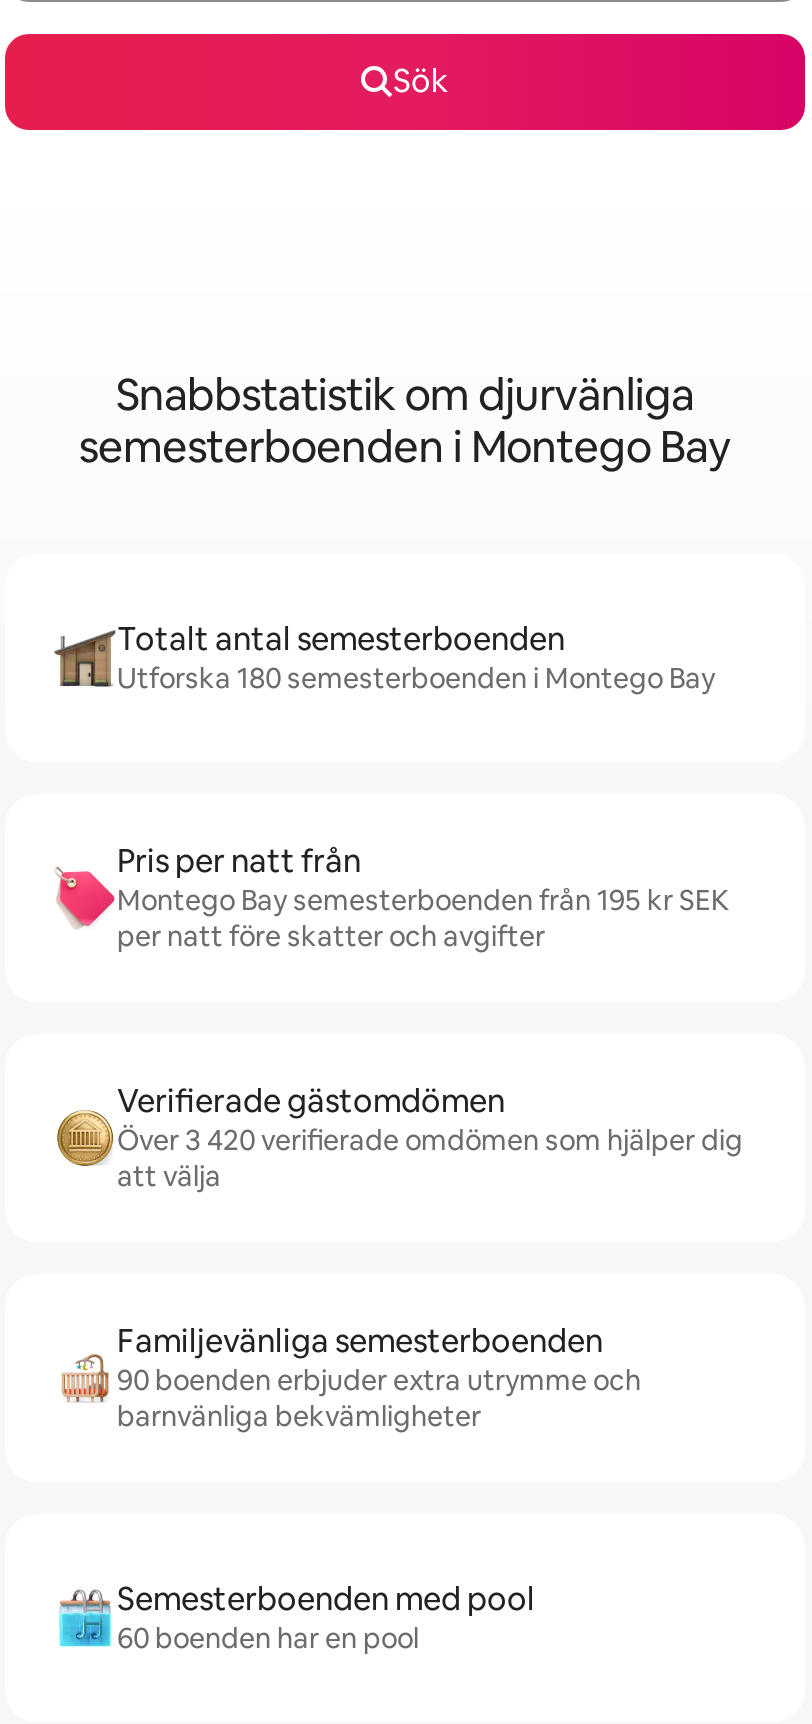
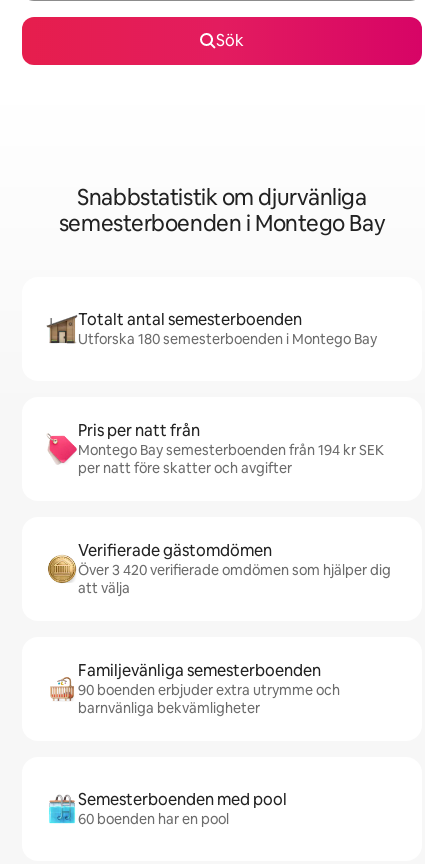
- Montego Bay semesterboenden från 195 kr SEK
+ Montego Bay semesterboenden från 194 kr SEK
